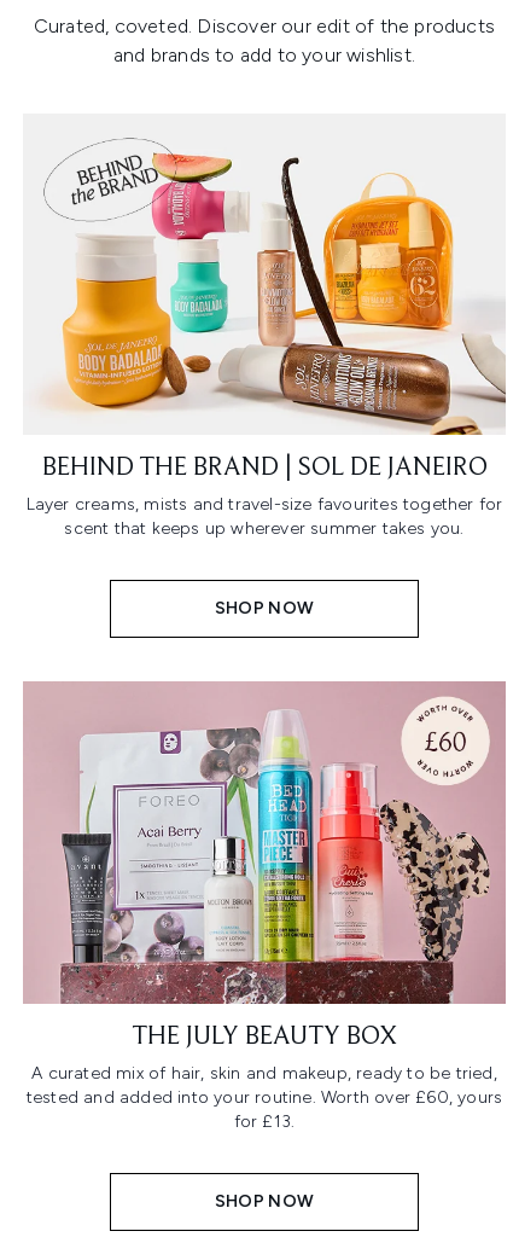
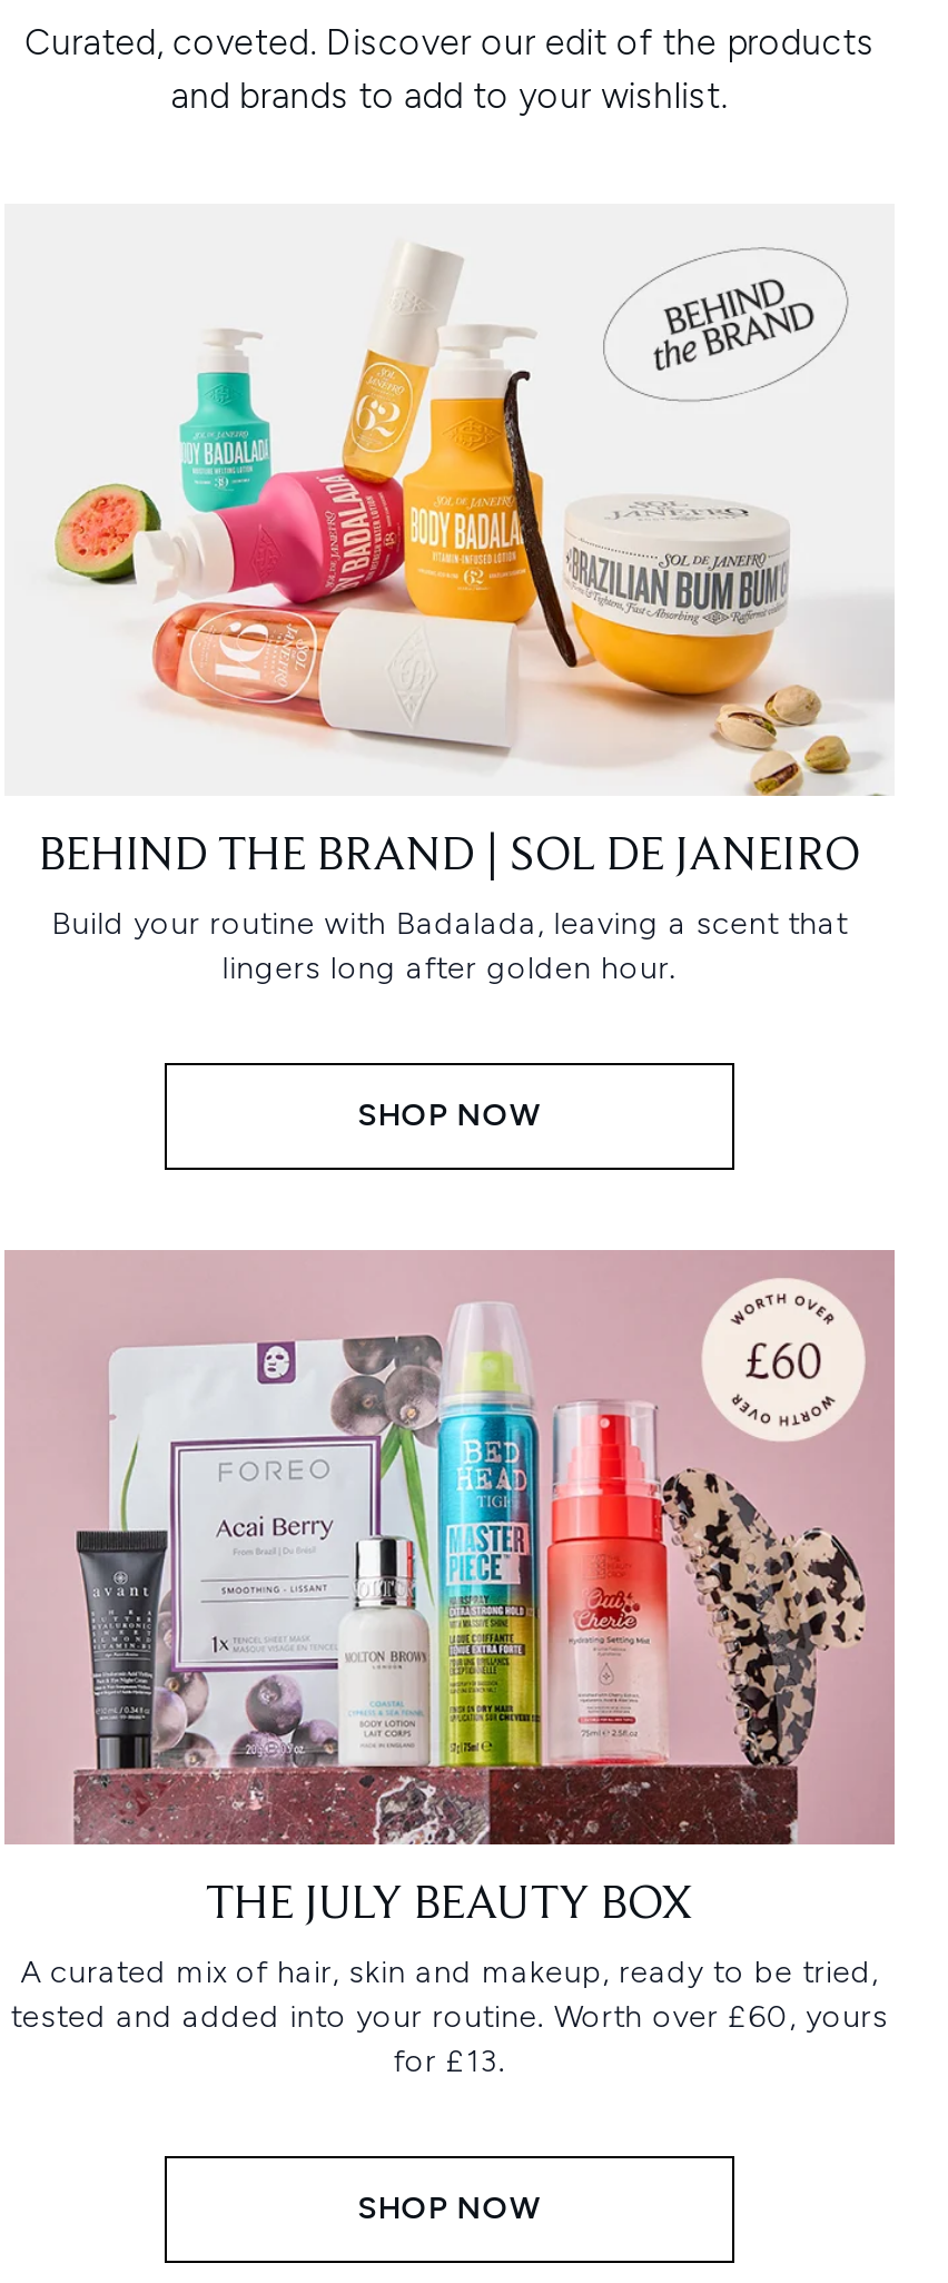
- [image]
+ [image]

- Layer creams, mists and travel-size favourites together for
- scent that keeps up wherever summer takes you.
+ Build your routine with Badalada, leaving a scent that
+ lingers long after golden hour.
